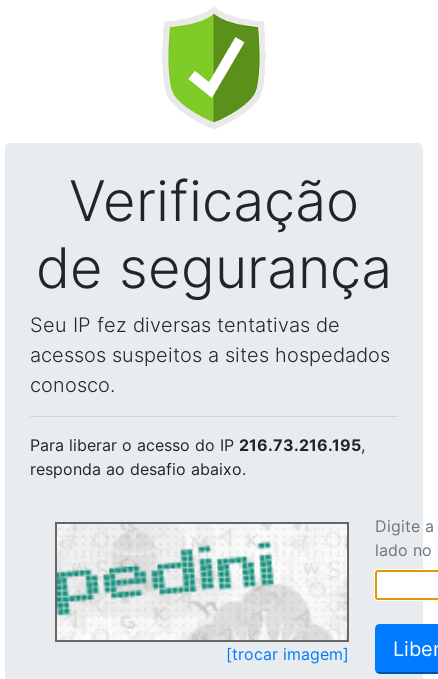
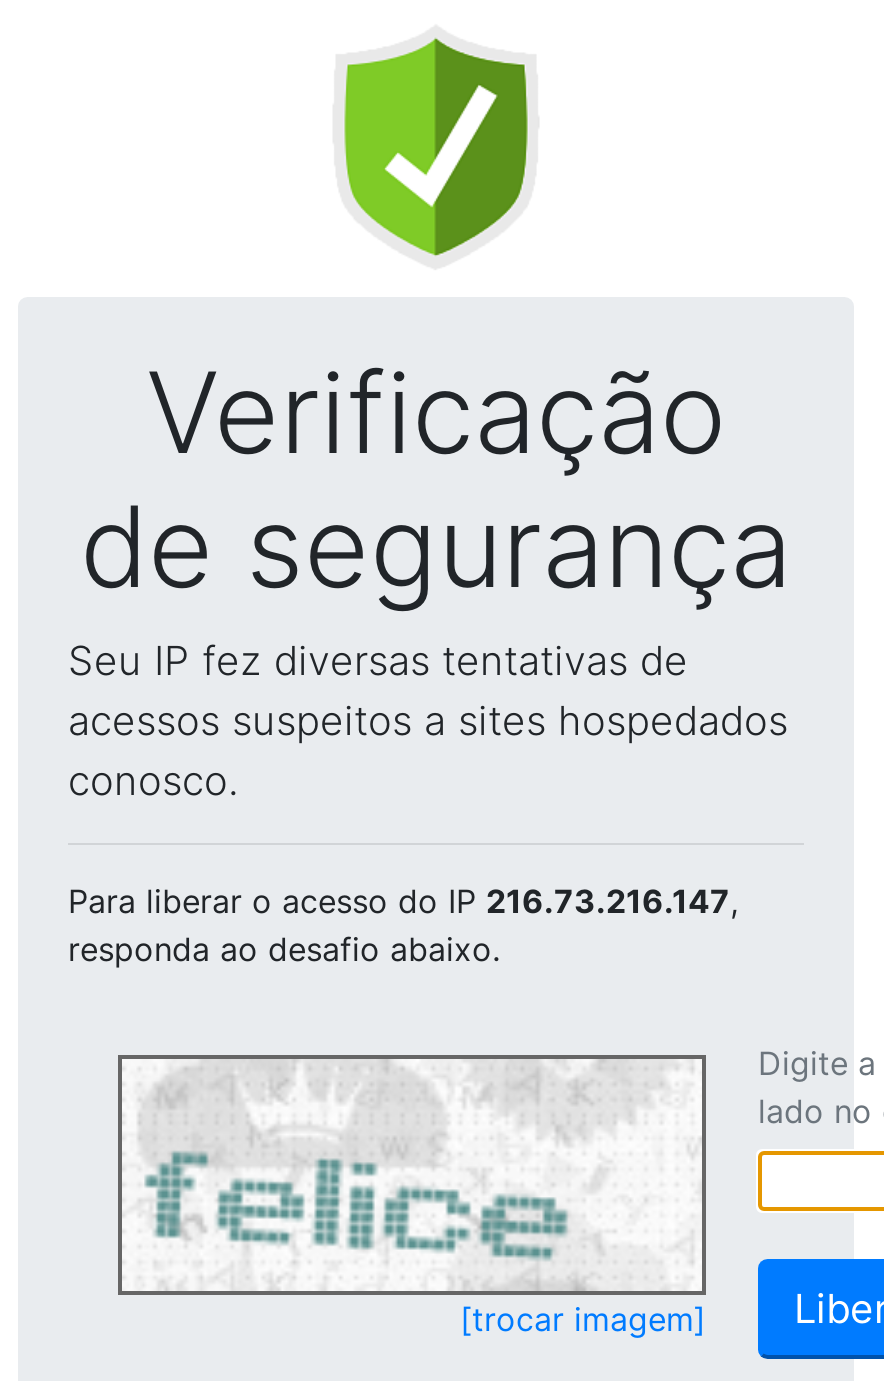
- Para liberar o acesso do IP 216.73.216.195,
+ Para liberar o acesso do IP 216.73.216.147,

- [image]
+ [image]
